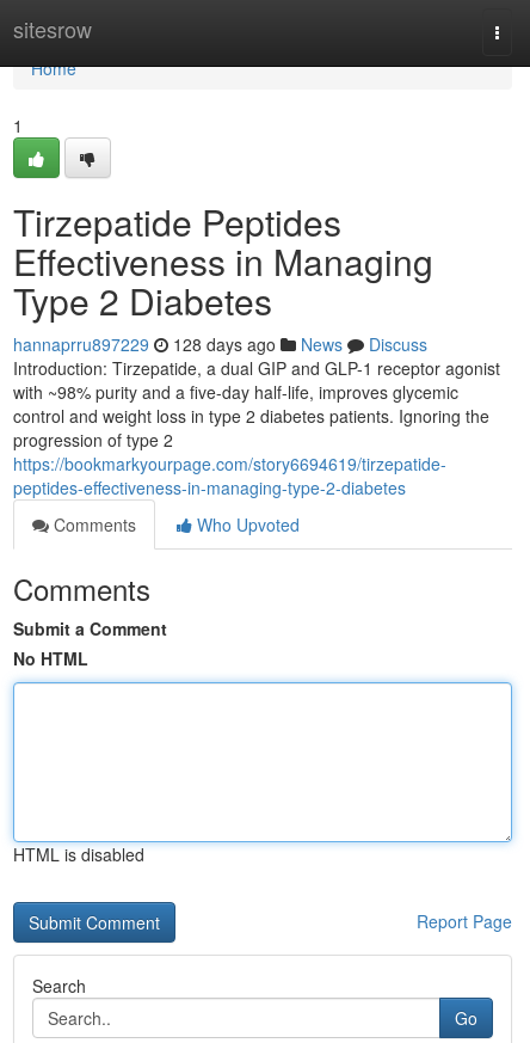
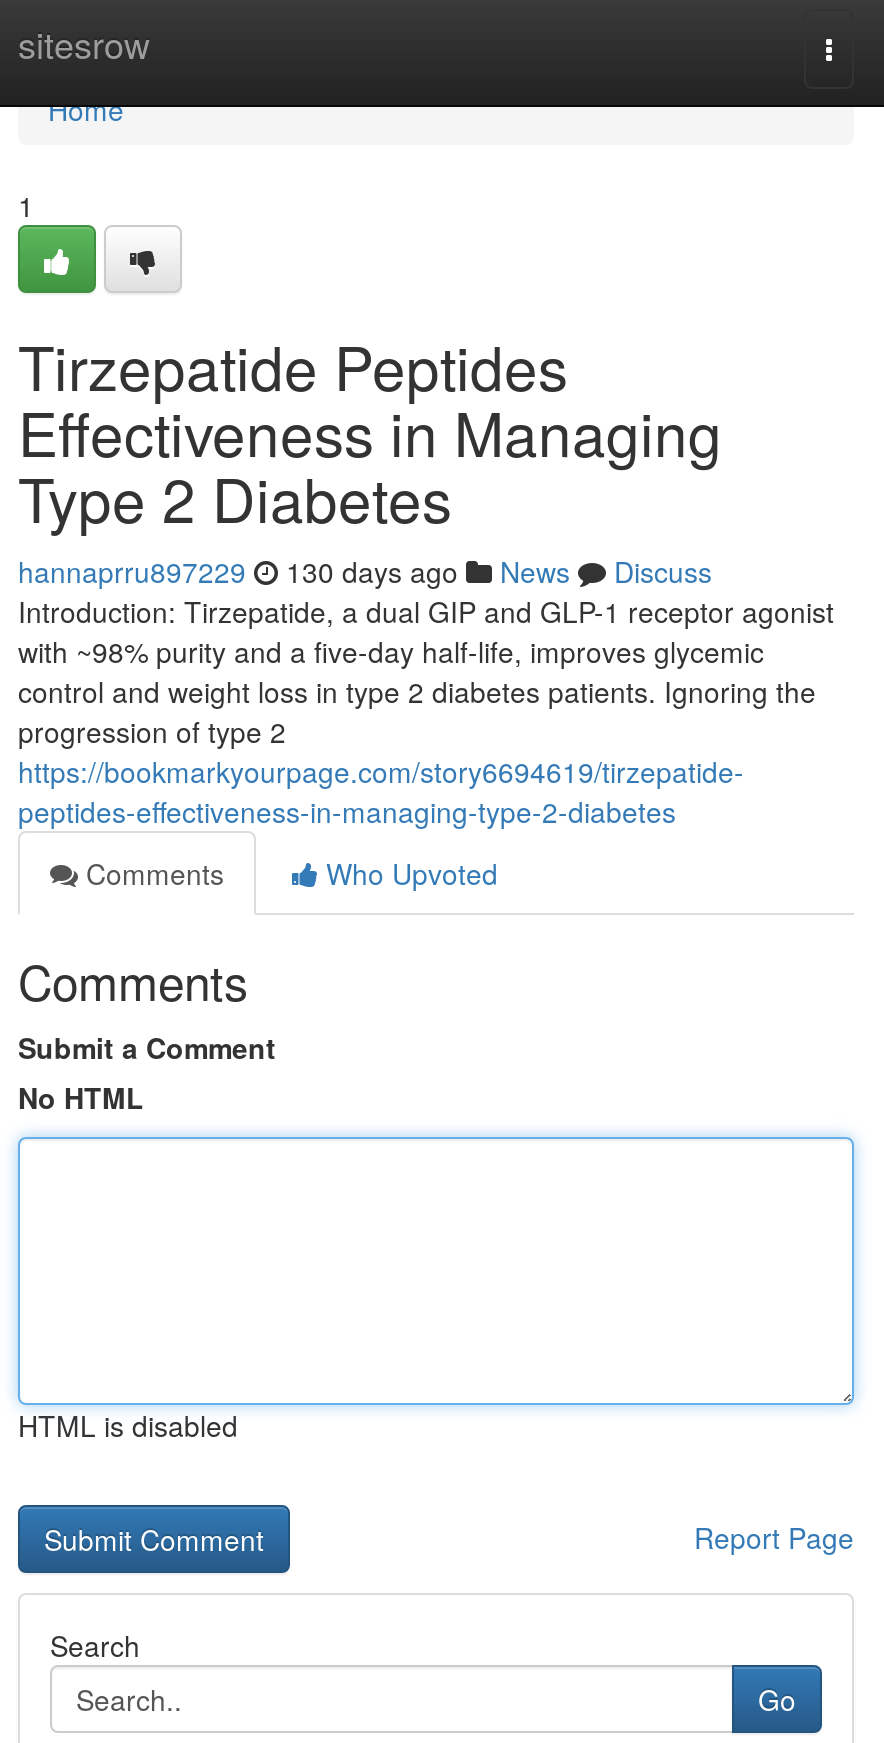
- hannaprru897229 128 days ago News Discuss
+ hannaprru897229 130 days ago News Discuss
